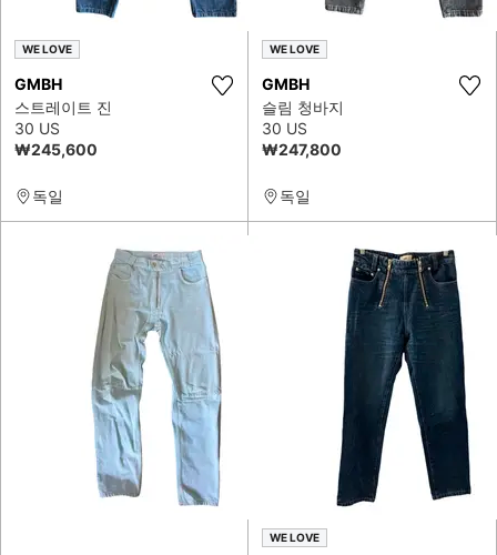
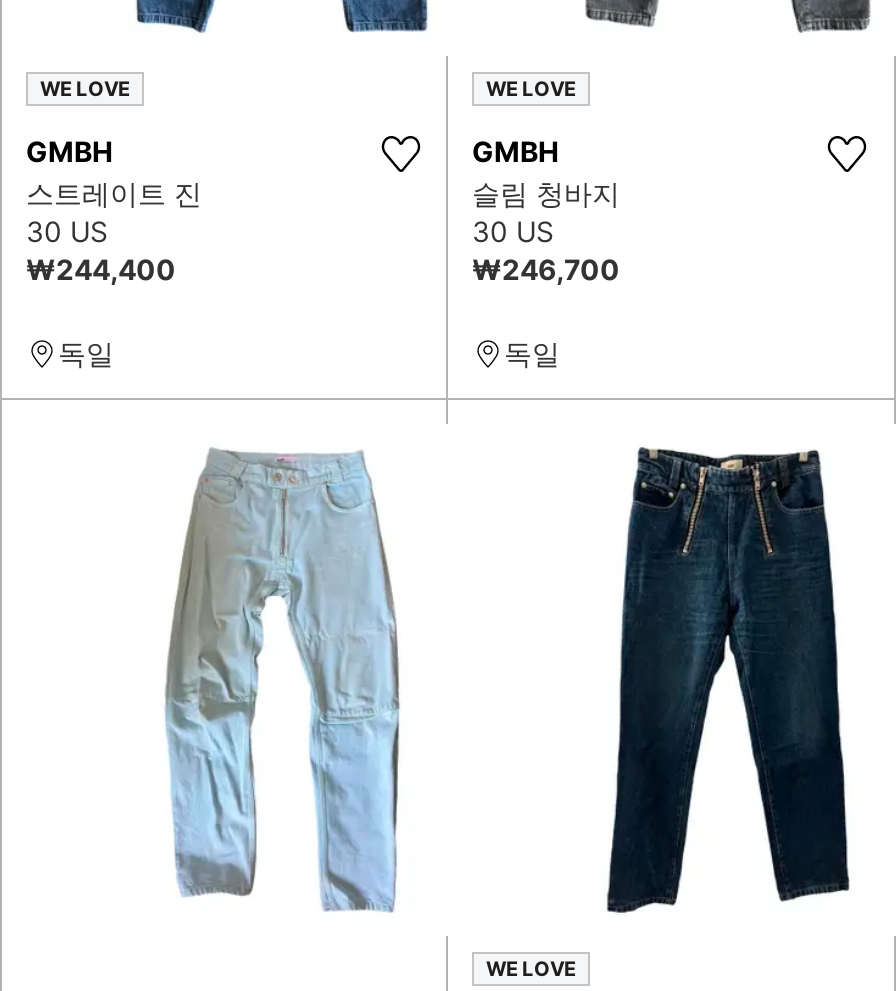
- ₩245,600
+ ₩244,400

- ₩247,800
+ ₩246,700
